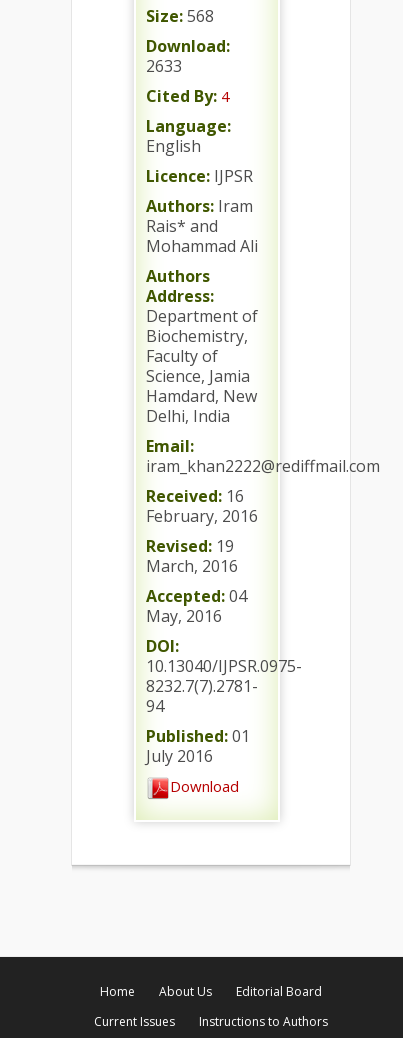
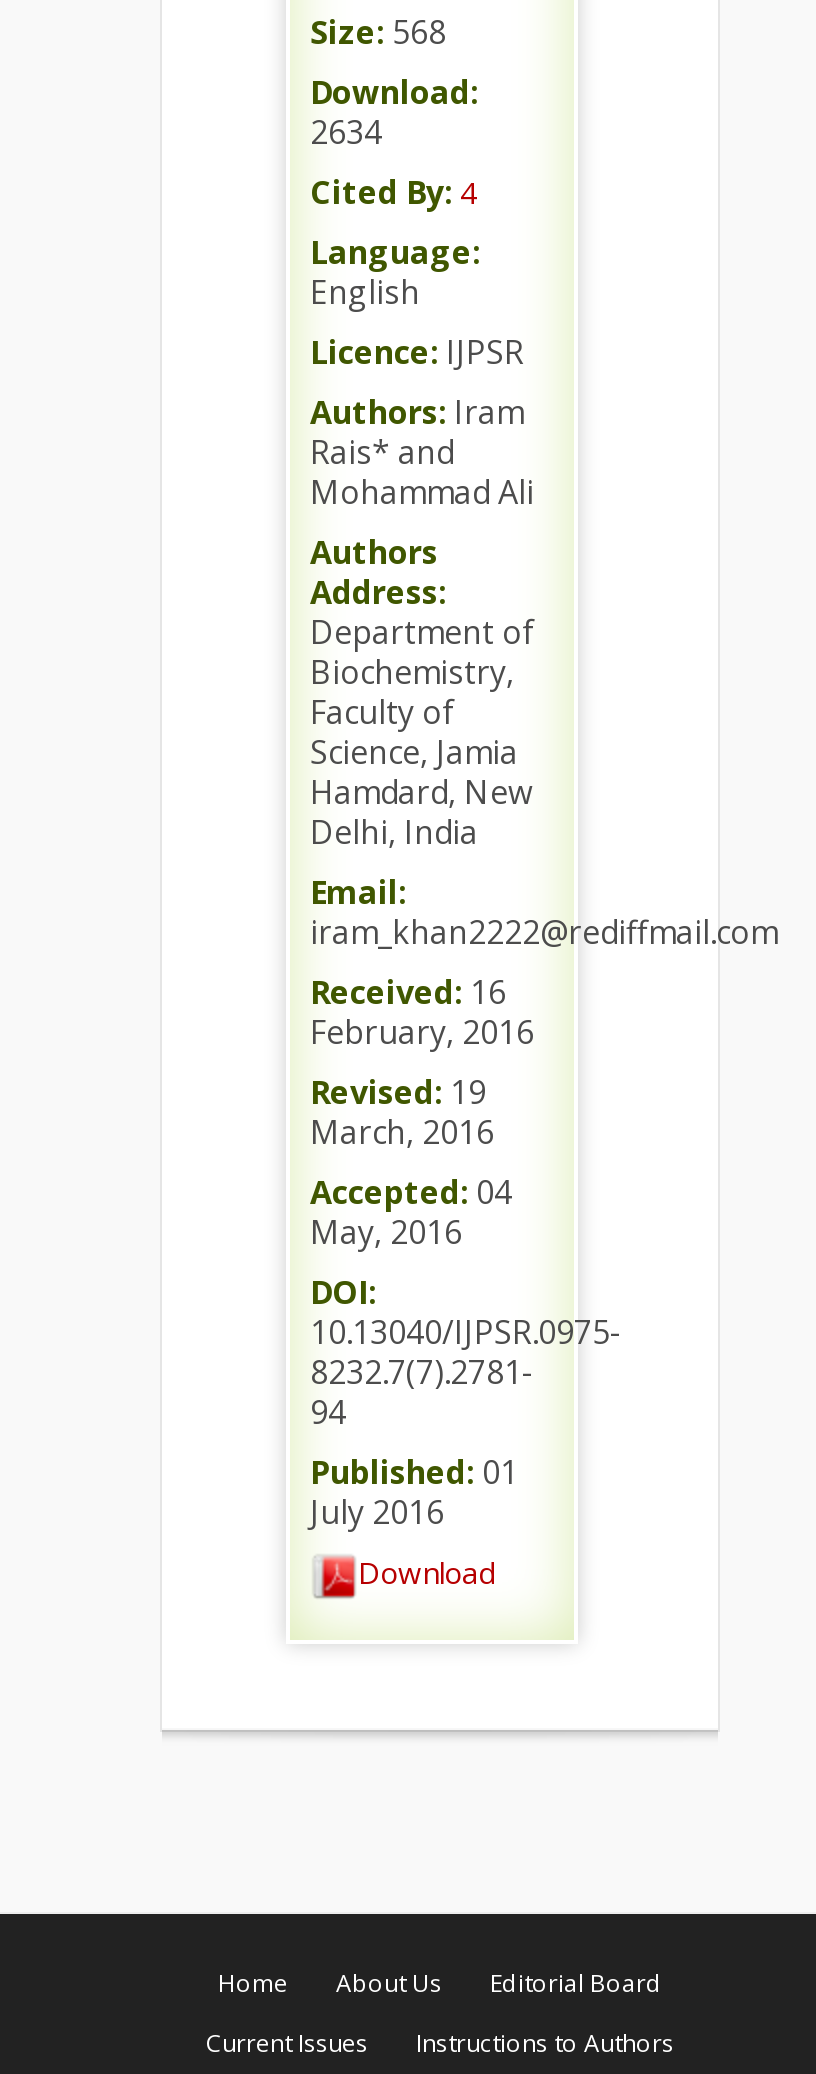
- 2633
+ 2634
